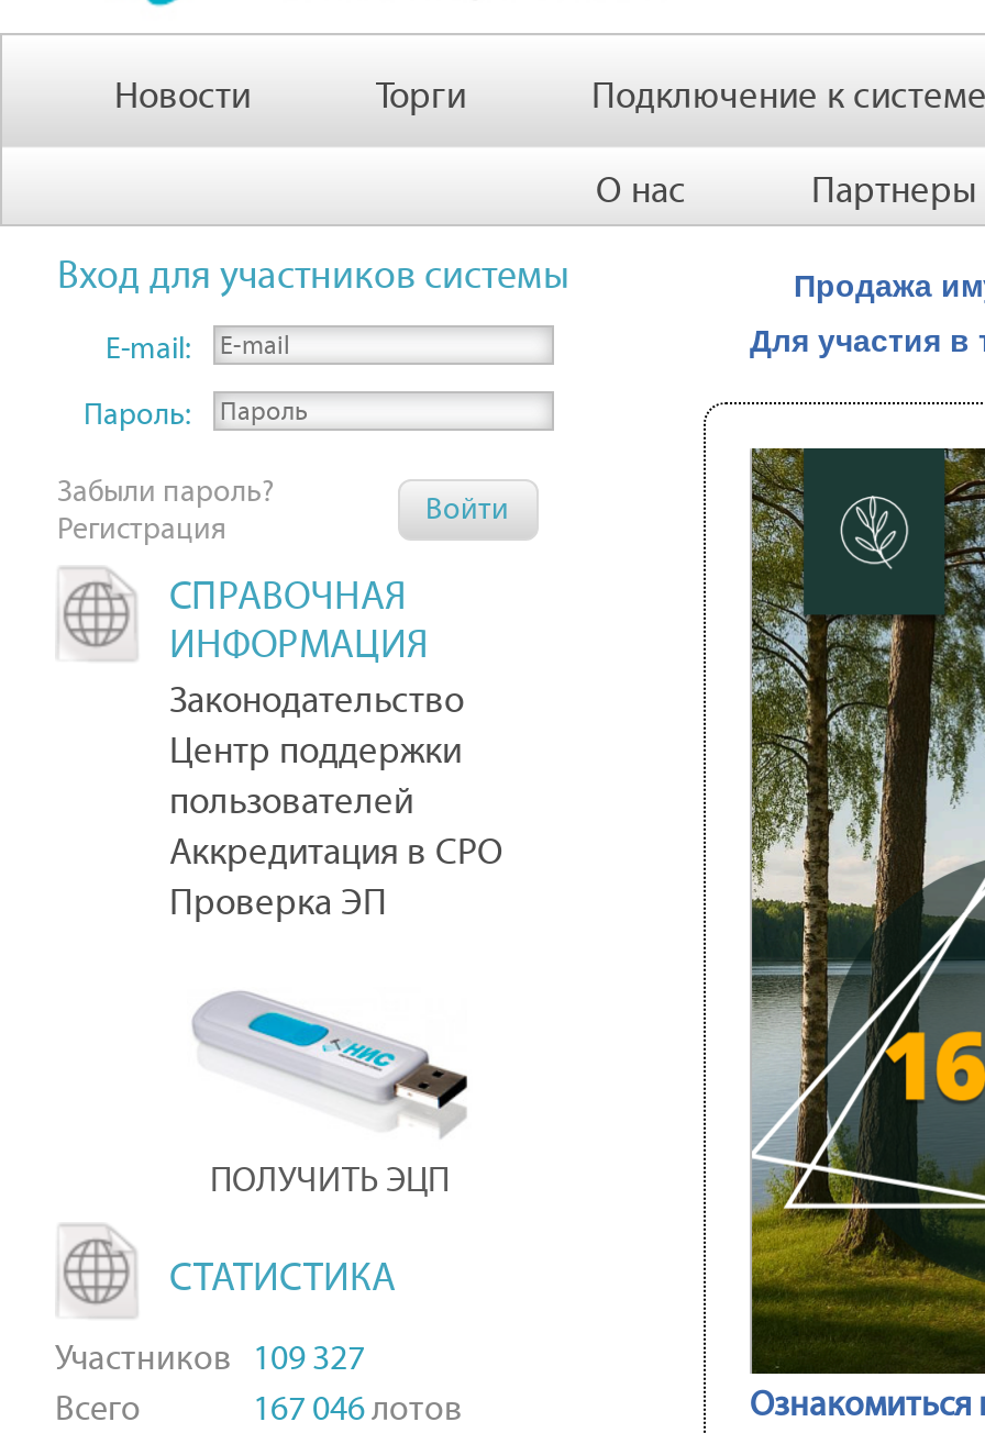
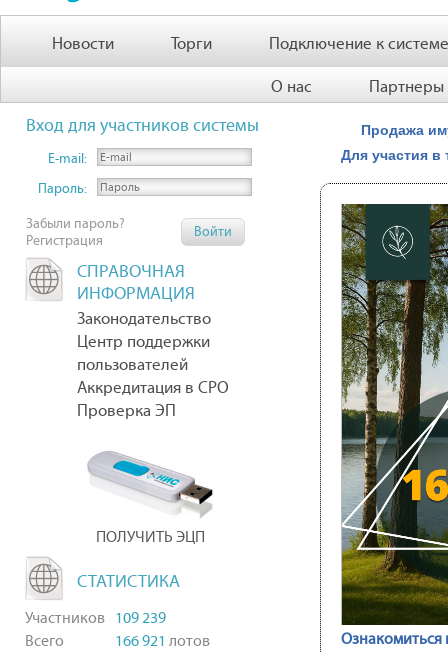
- Участников 109 327
+ Участников 109 239

- 167 046 лотов
+ 166 921 лотов
